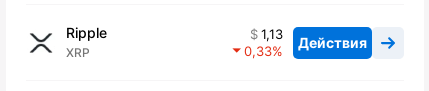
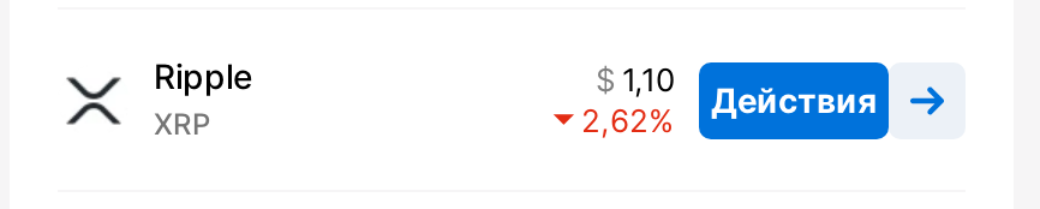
- 1,13 Действия
+ 1,10 Действия

- 0,33
+ 2,62
